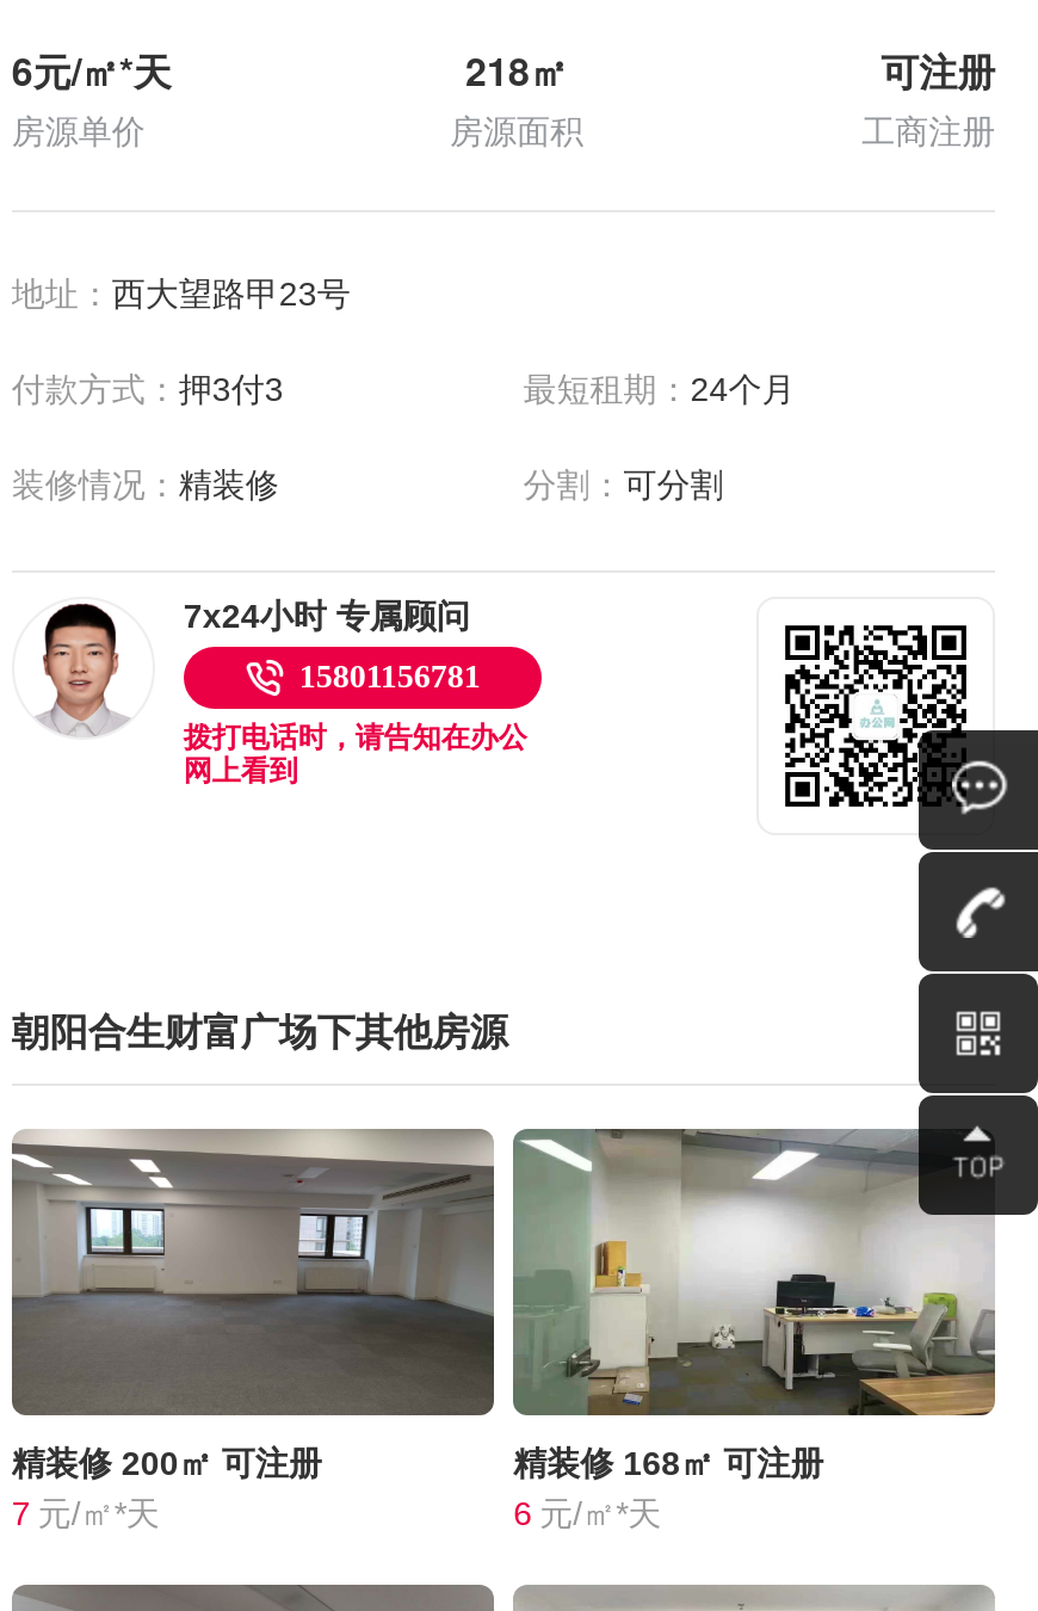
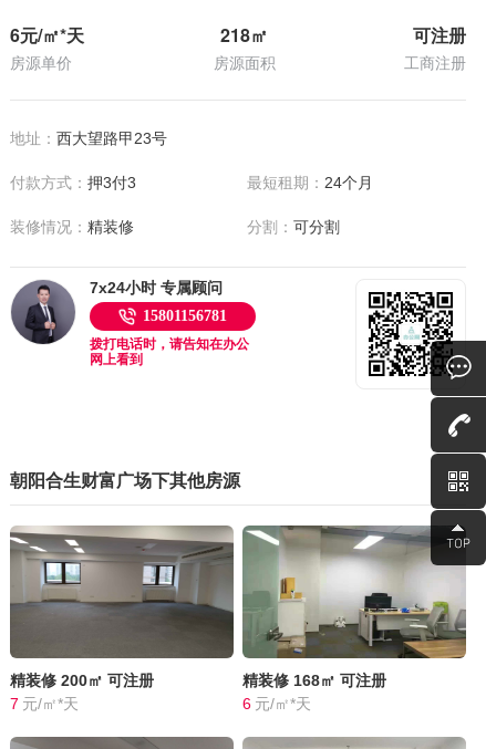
- [image]
+ [image]
